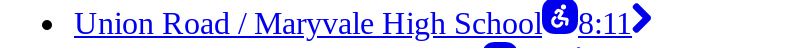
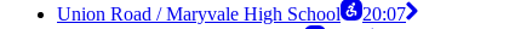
- Union Road / Maryvale High School 8:11
+ Union Road / Maryvale High School 20:07
